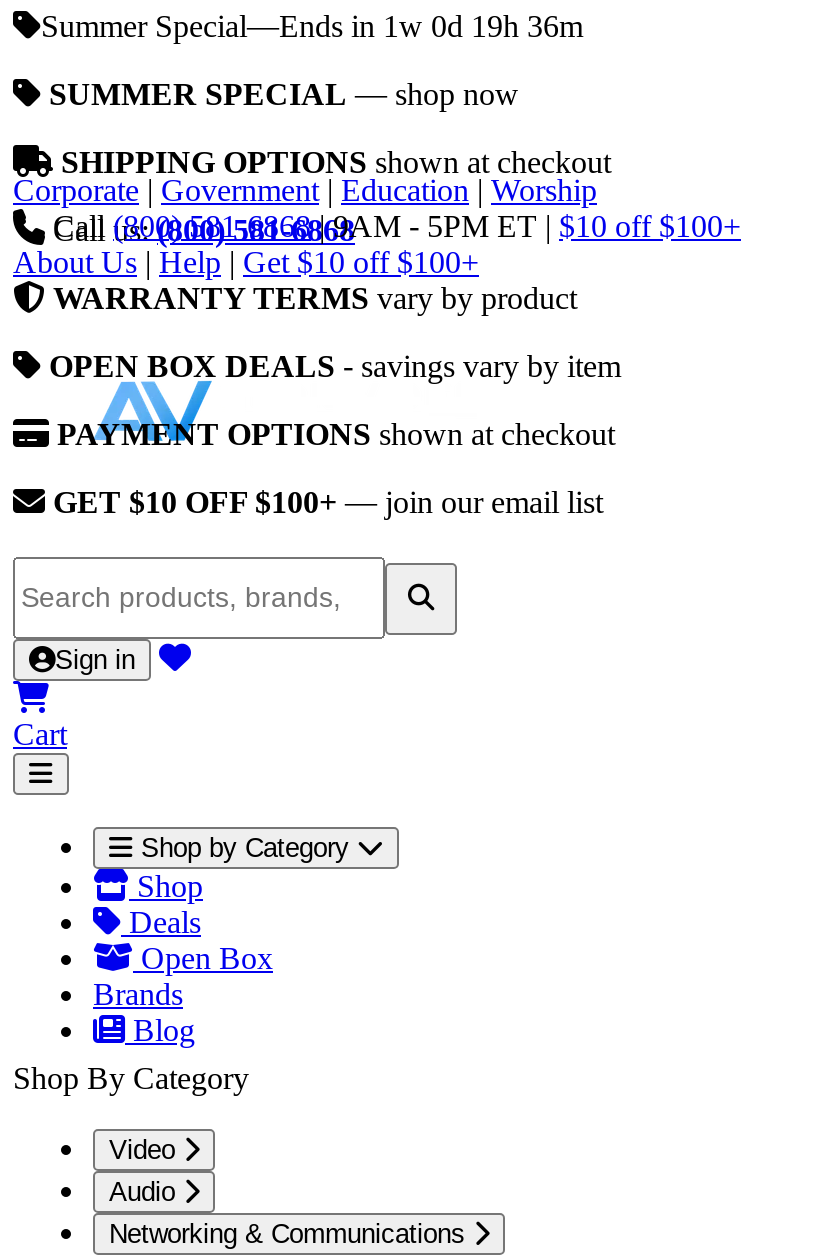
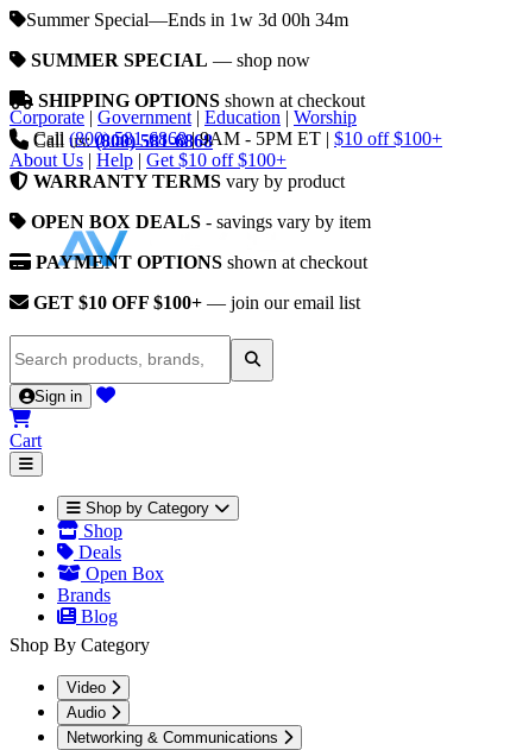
- Summer Special—Ends in 1w 0d 19h 36m
+ Summer Special—Ends in 1w 3d 00h 34m
